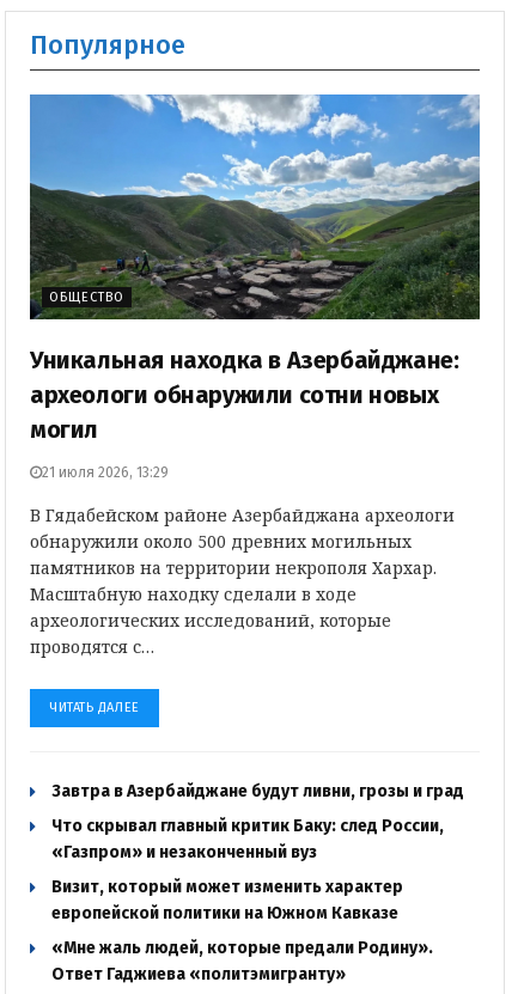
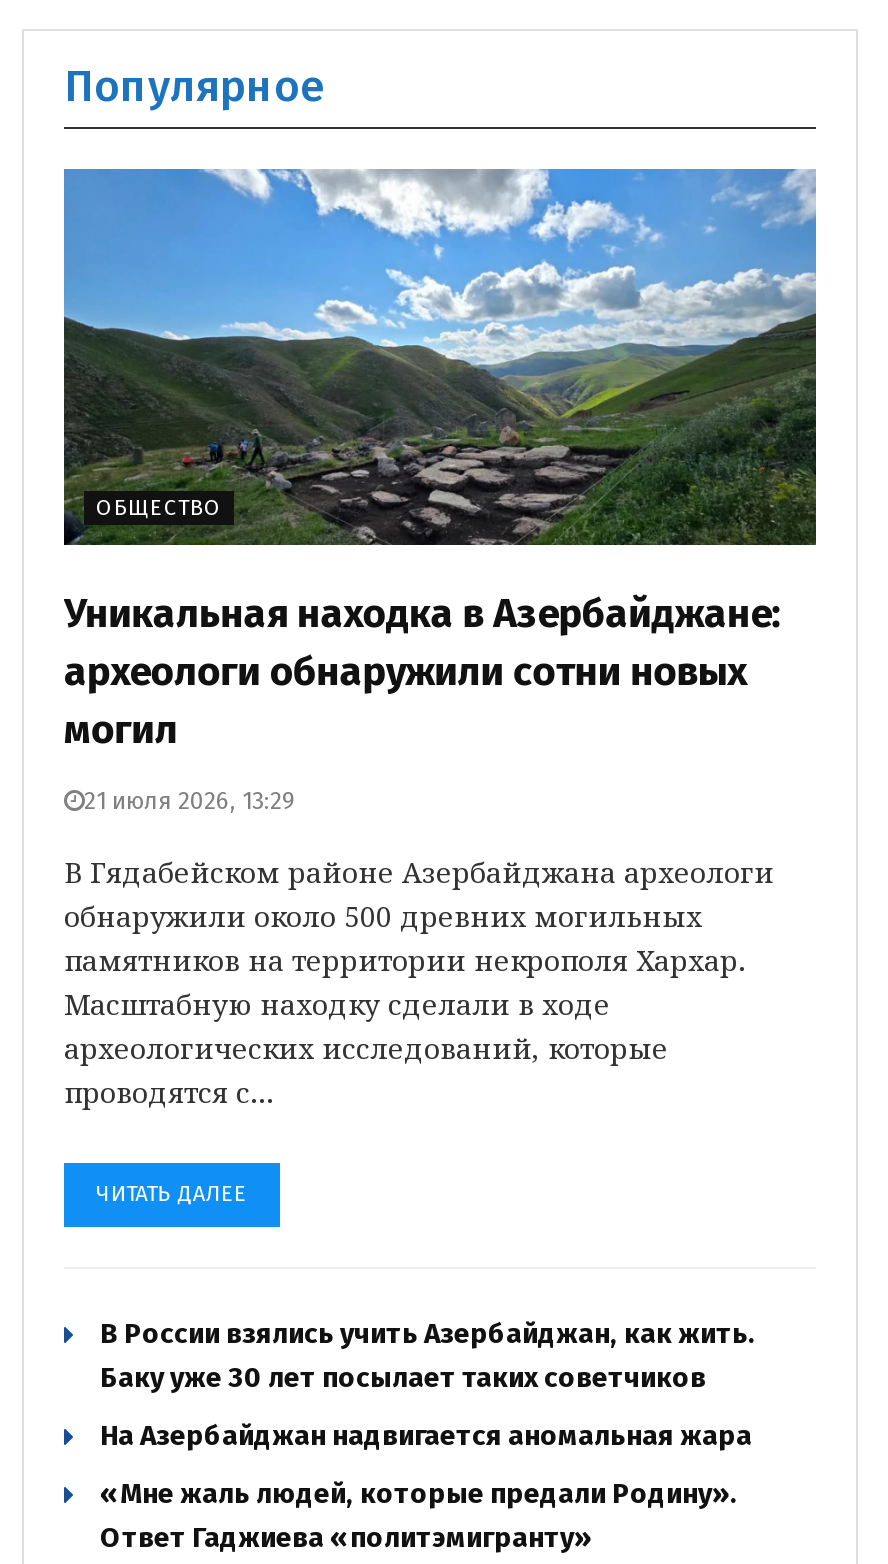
- Завтра в Азербайджане будут ливни, грозы и град
- Что скрывал главный критик Баку: след России,
- «Газпром» и незаконченный вуз
- Визит, который может изменить характер
- европейской политики на Южном Кавказе
+ В России взялись учить Азербайджан, как жить.
+ Баку уже 30 лет посылает таких советчиков
+ На Азербайджан надвигается аномальная жара
